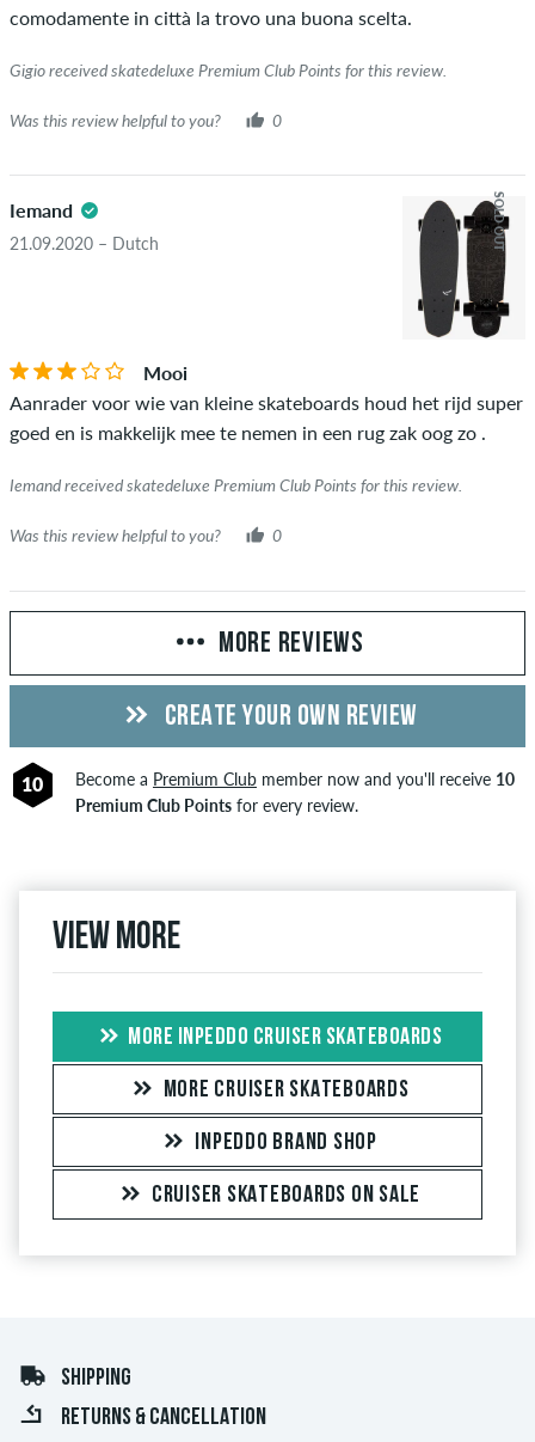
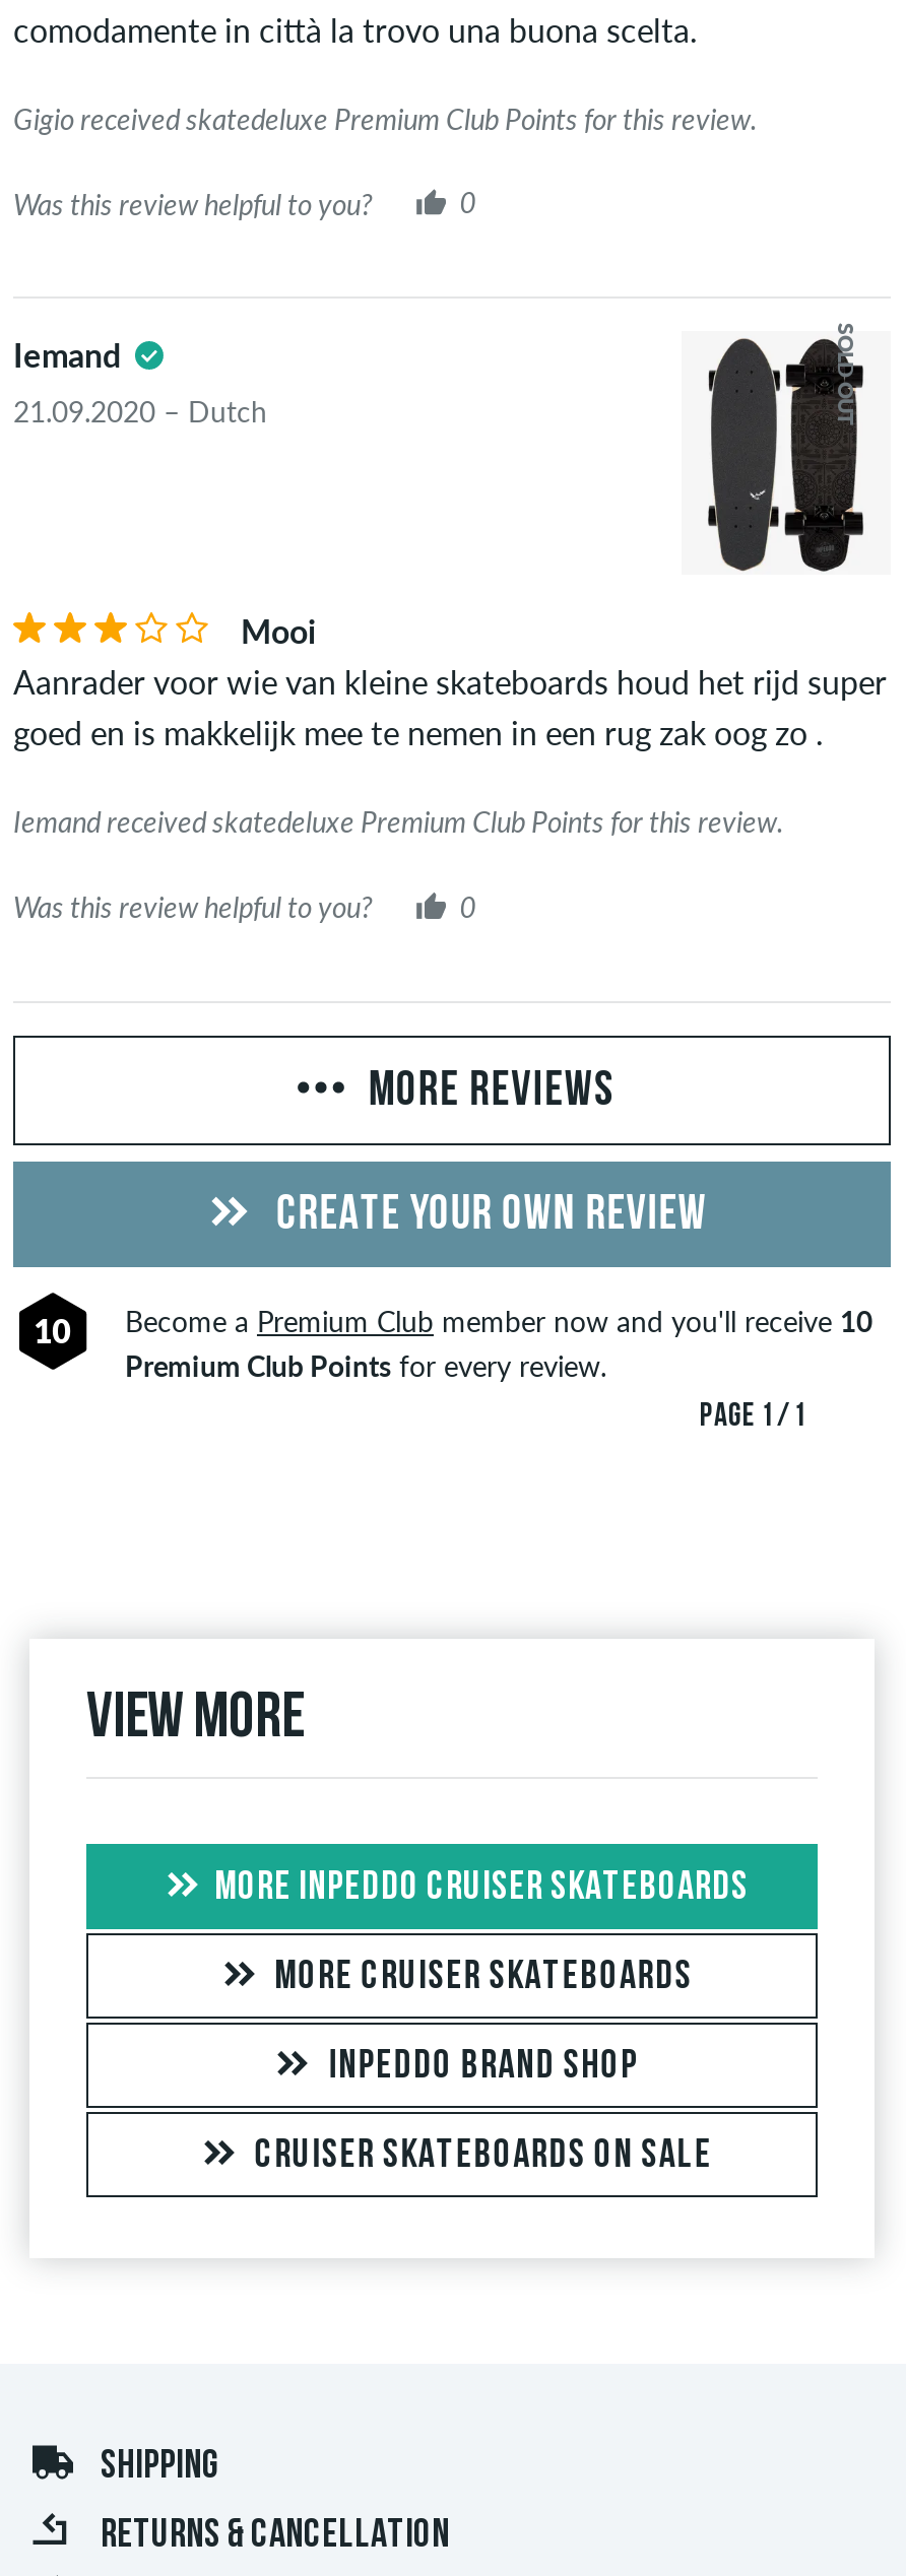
+ PAGE 1 / 1
